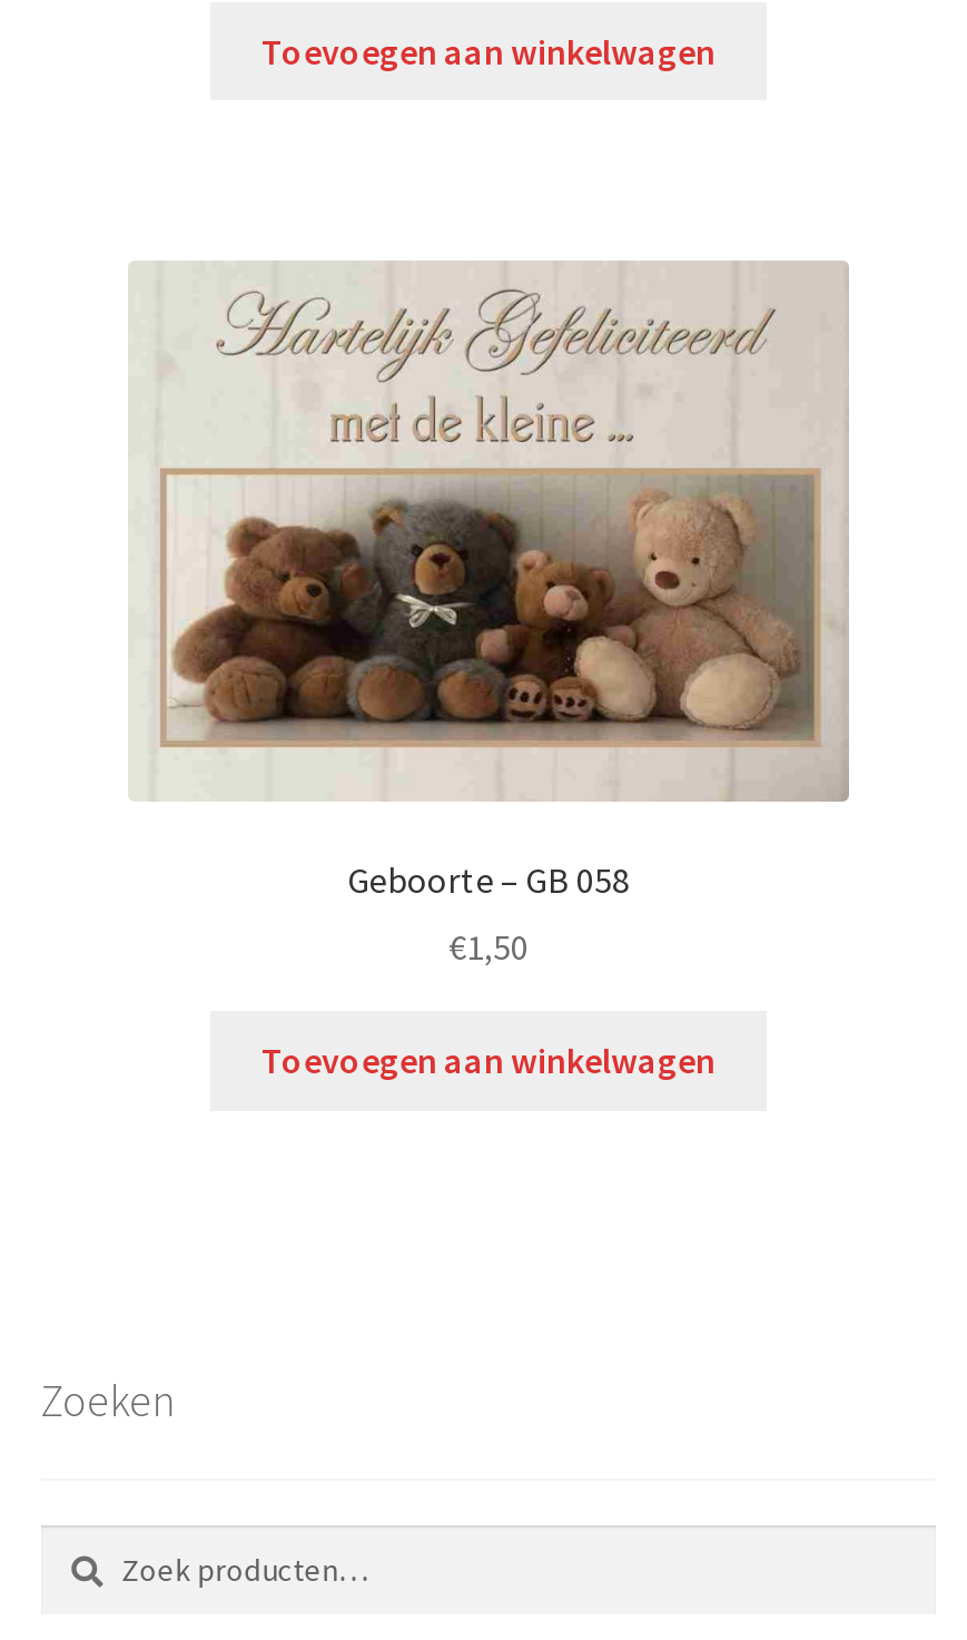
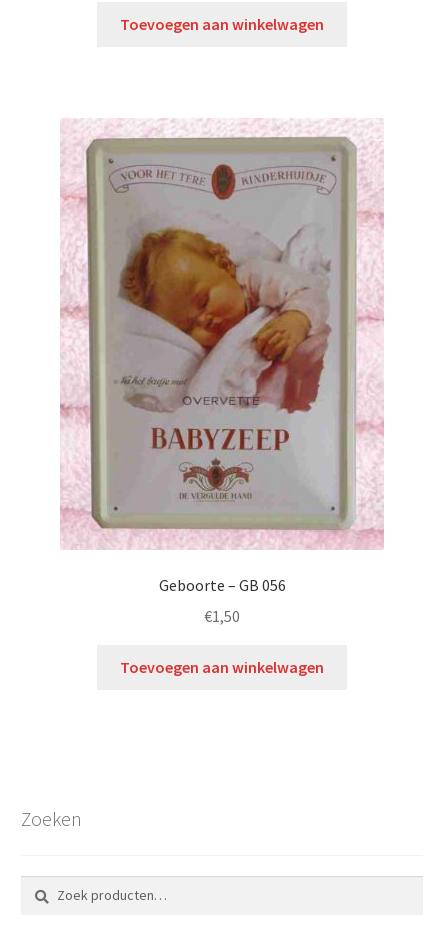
- [image]
- Geboorte – GB 058
+ [image]
+ Geboorte – GB 056
